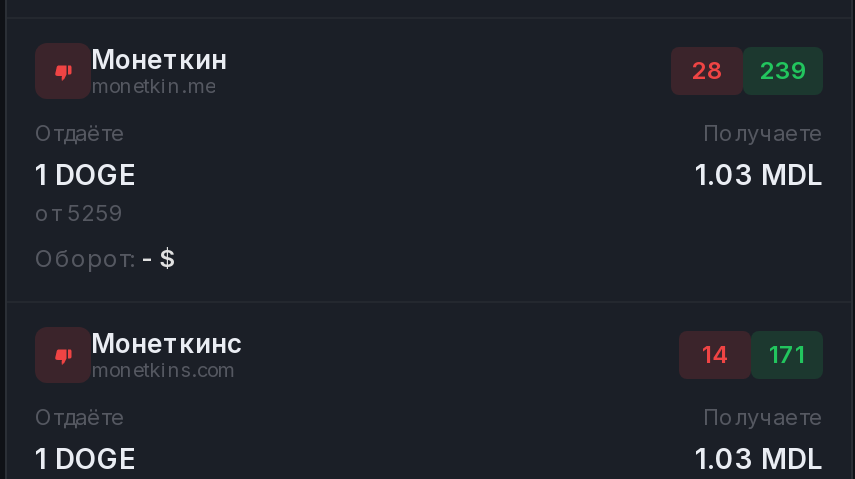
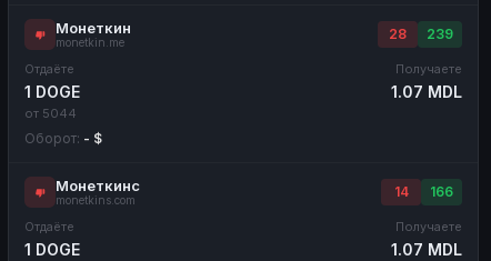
- 1.03 MDL
+ 1.07 MDL

- от 5259
+ от 5044

- 14 171
+ 14 166

- 1.03 MDL
+ 1.07 MDL
